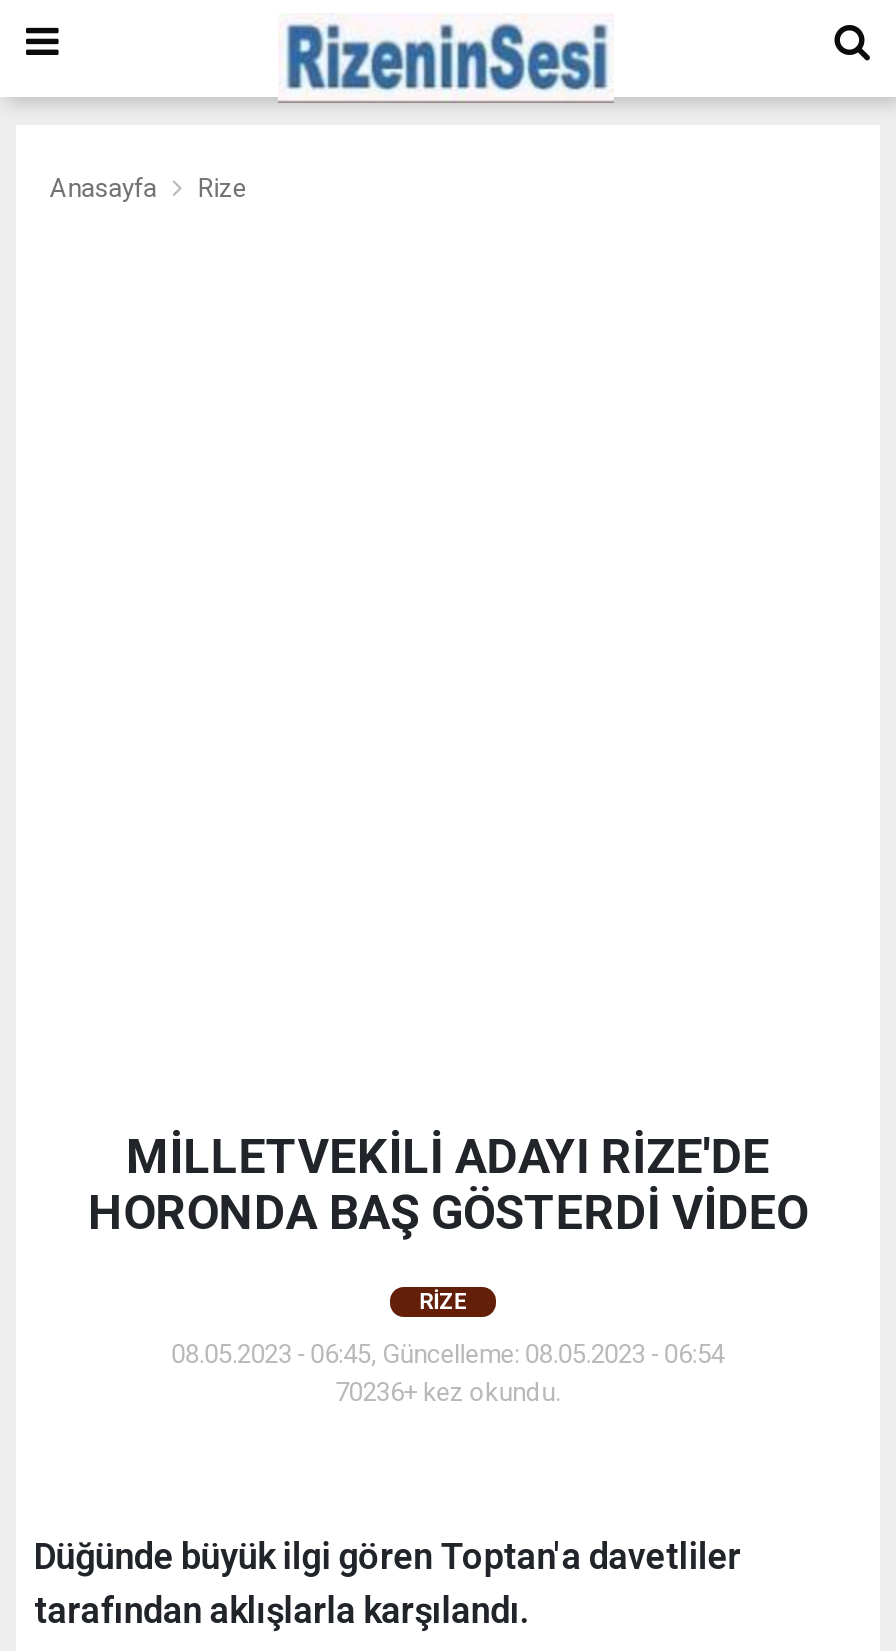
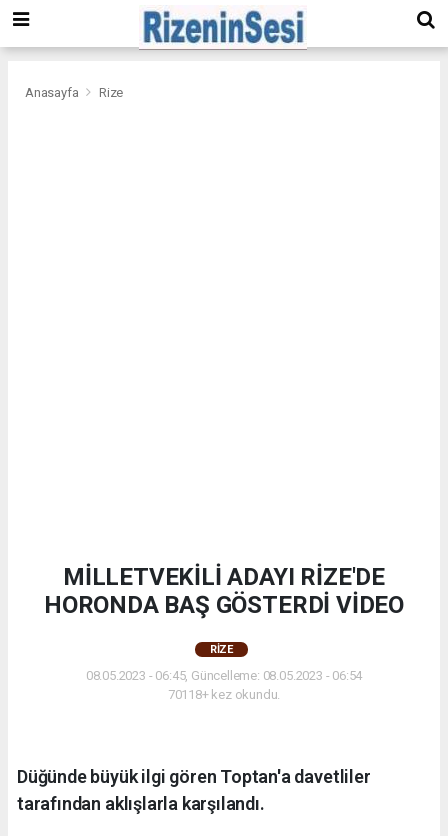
- 70236+ kez okundu.
+ 70118+ kez okundu.
